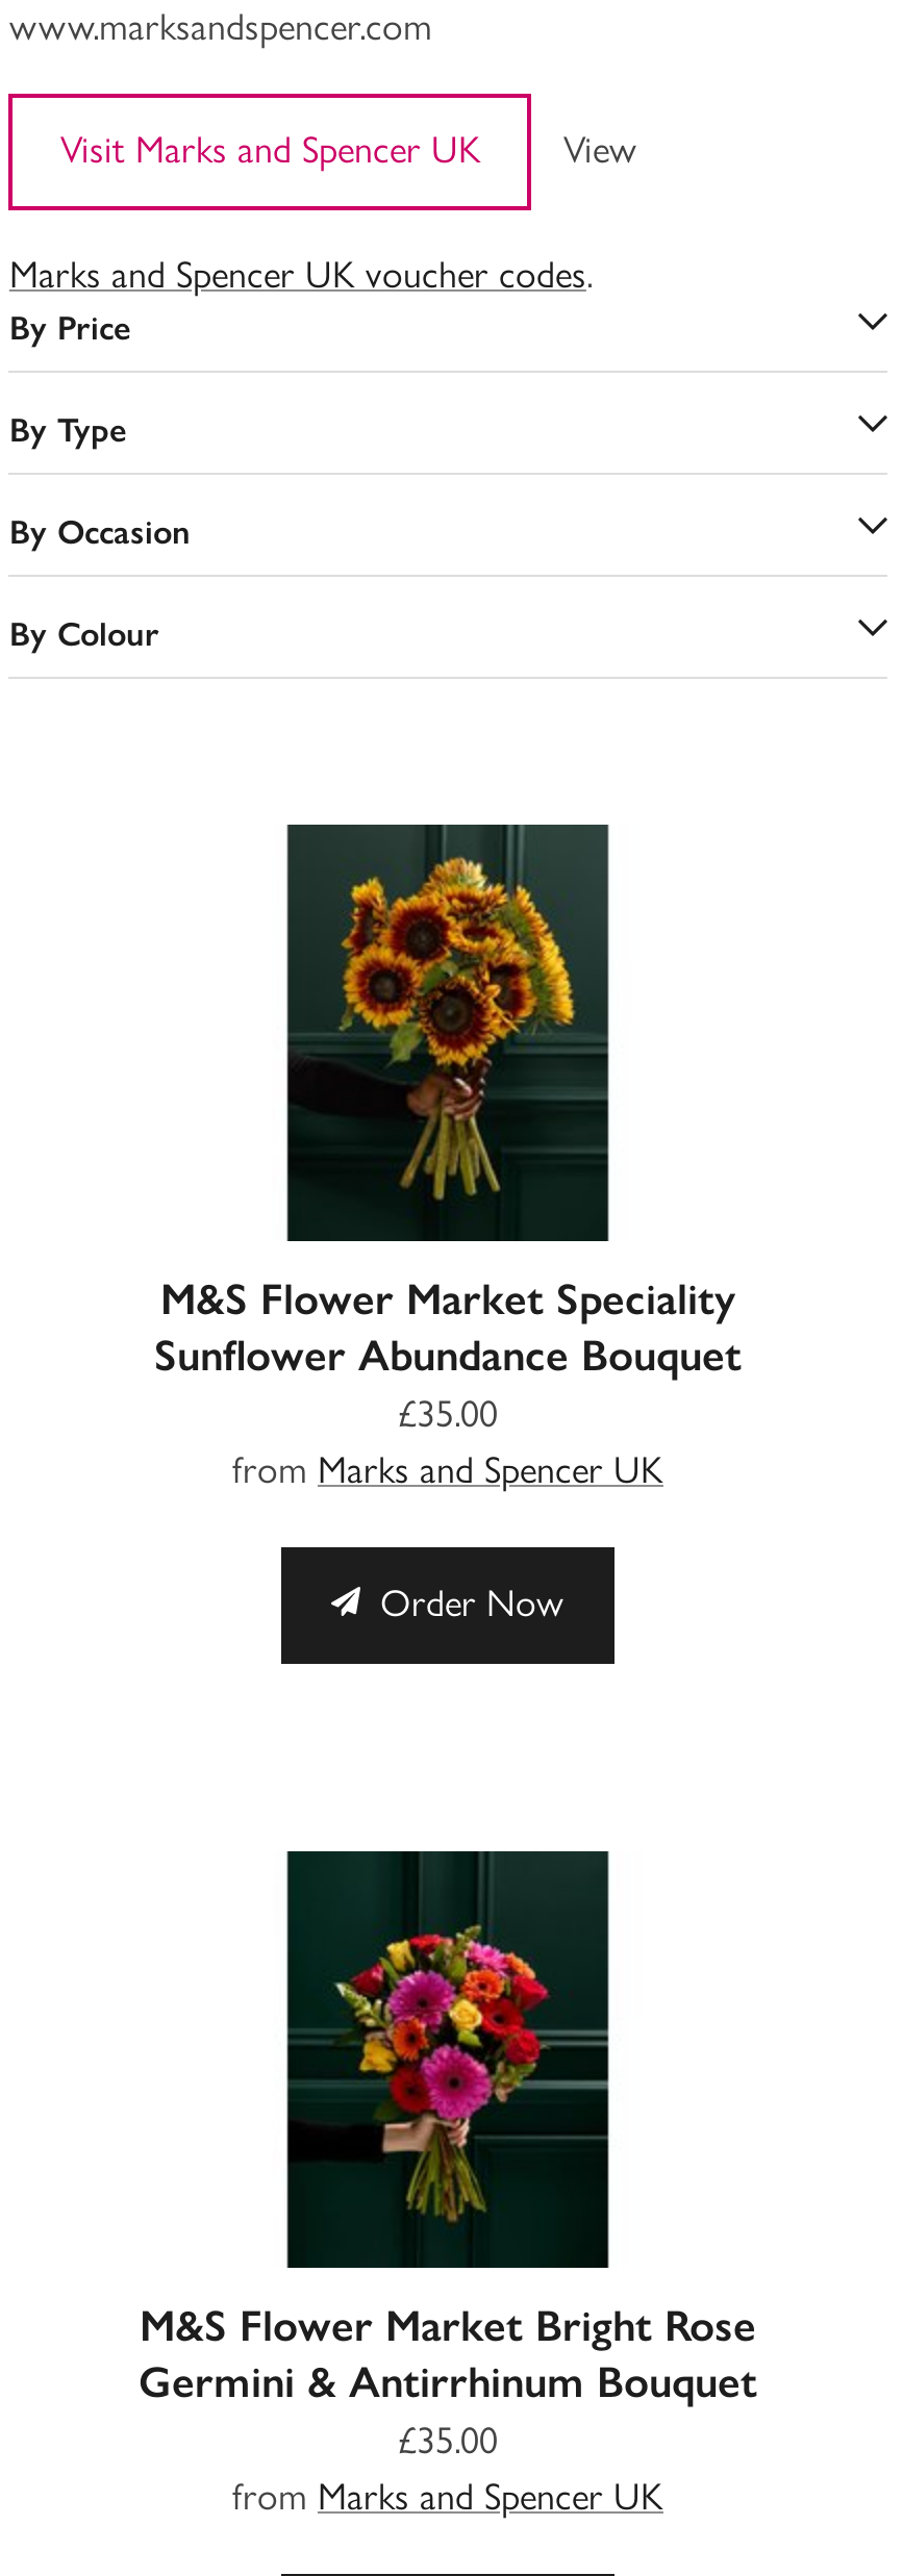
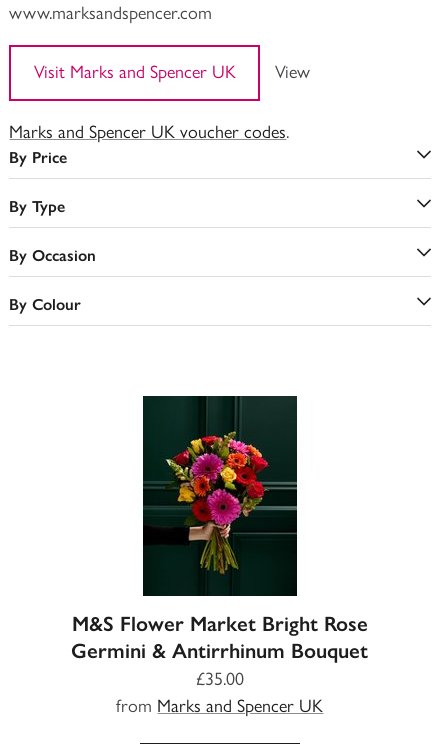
- [image]
- M&S Flower Market Speciality
- Sunflower Abundance Bouquet
- £35.00
- from Marks and Spencer UK
- Order Now
